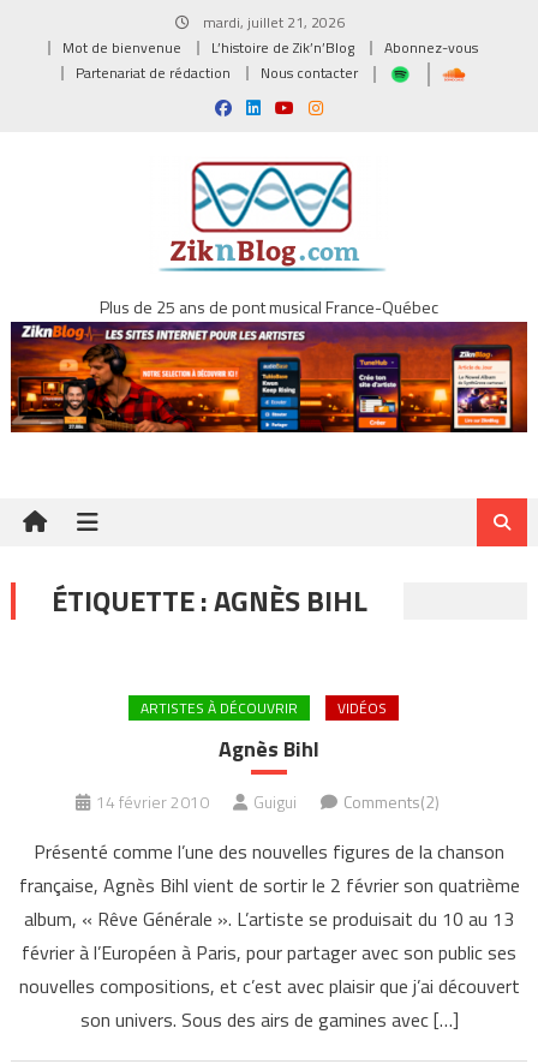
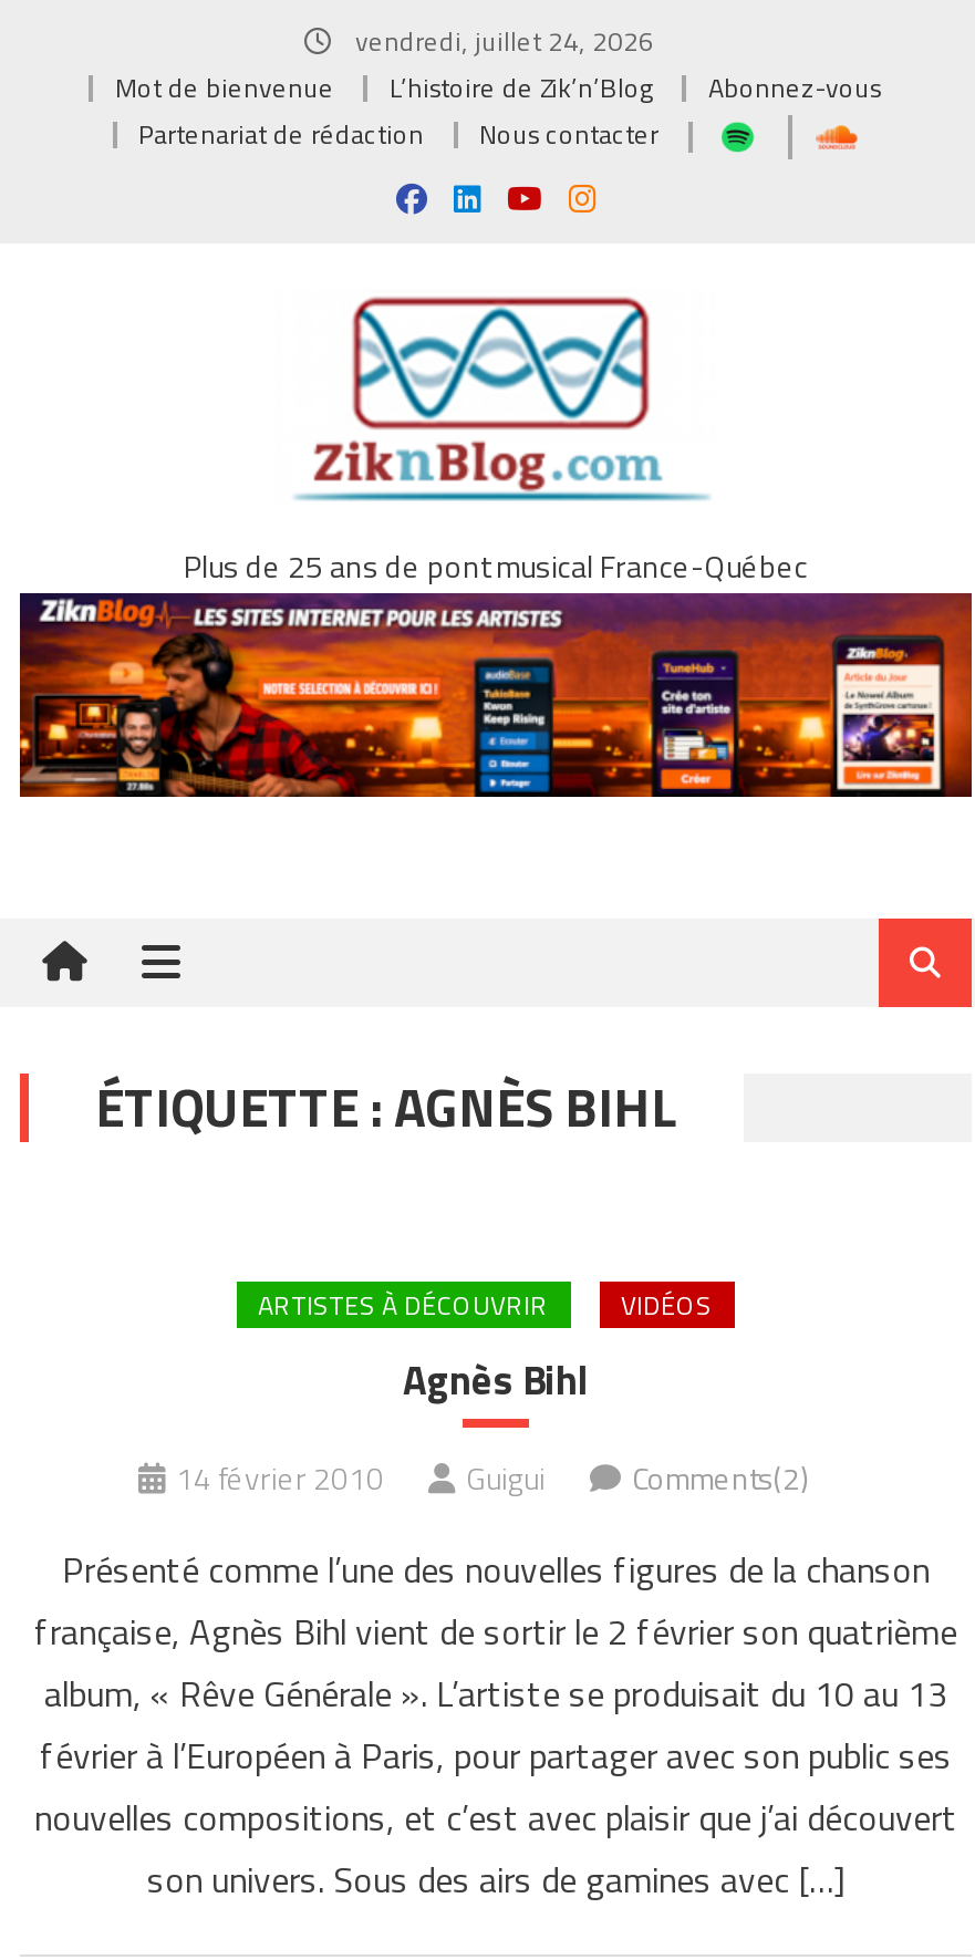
- mardi, juillet 21, 2026
+ vendredi, juillet 24, 2026
